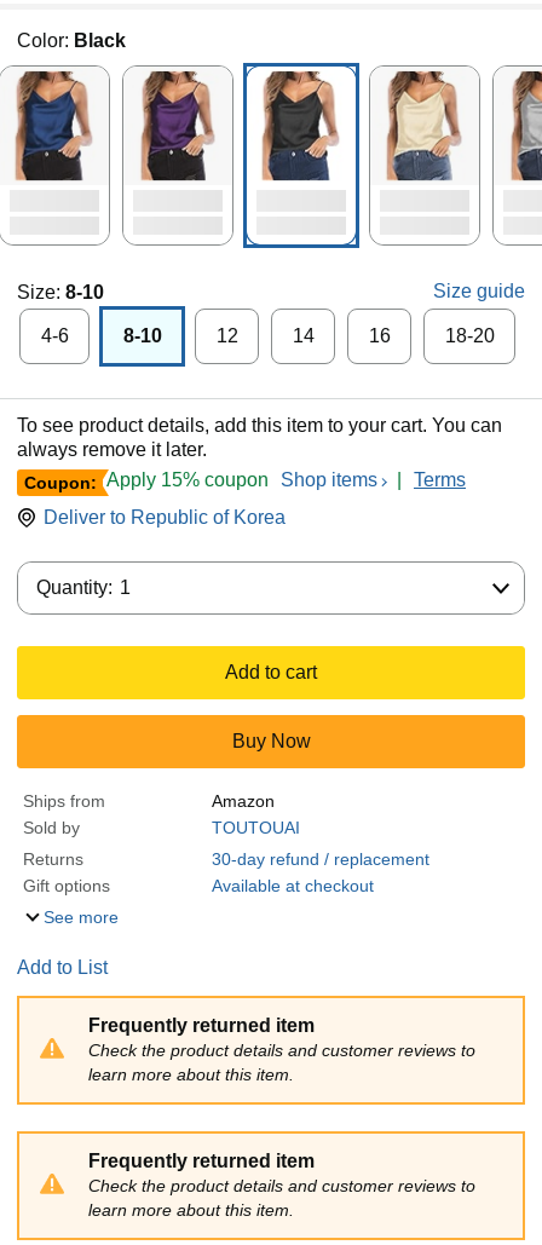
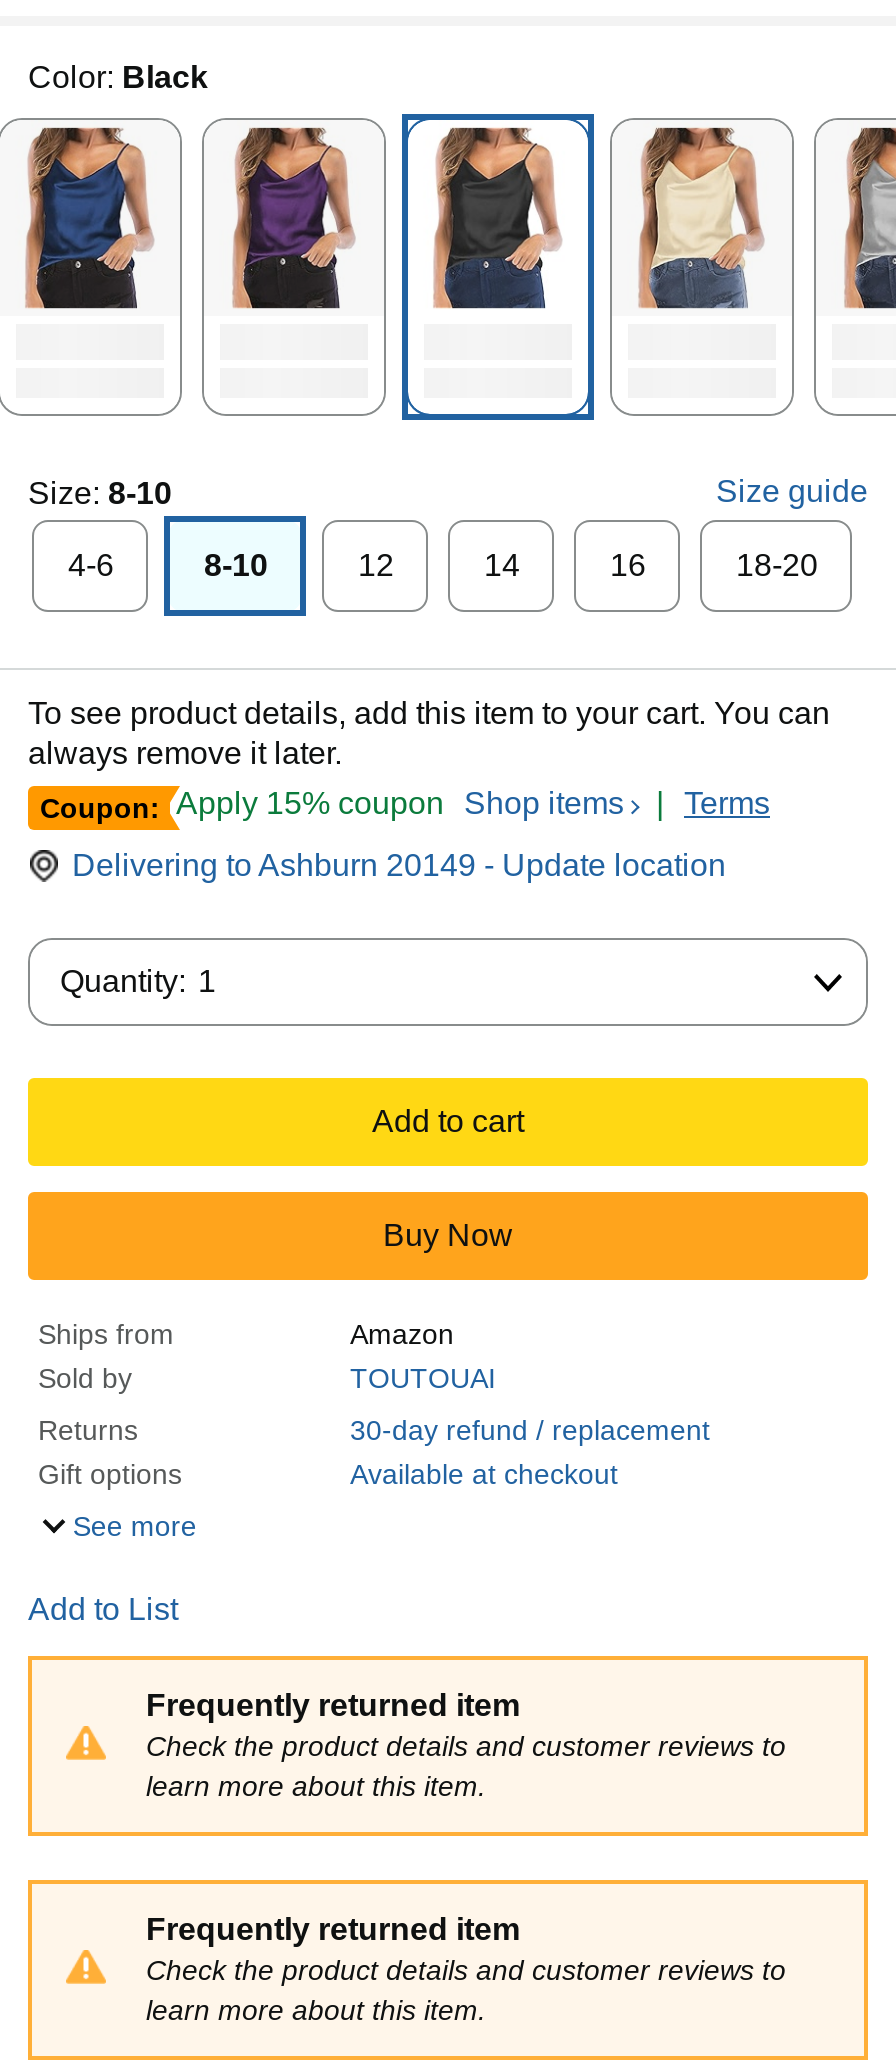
- Deliver to Republic of Korea
+ Delivering to Ashburn 20149 - Update location
